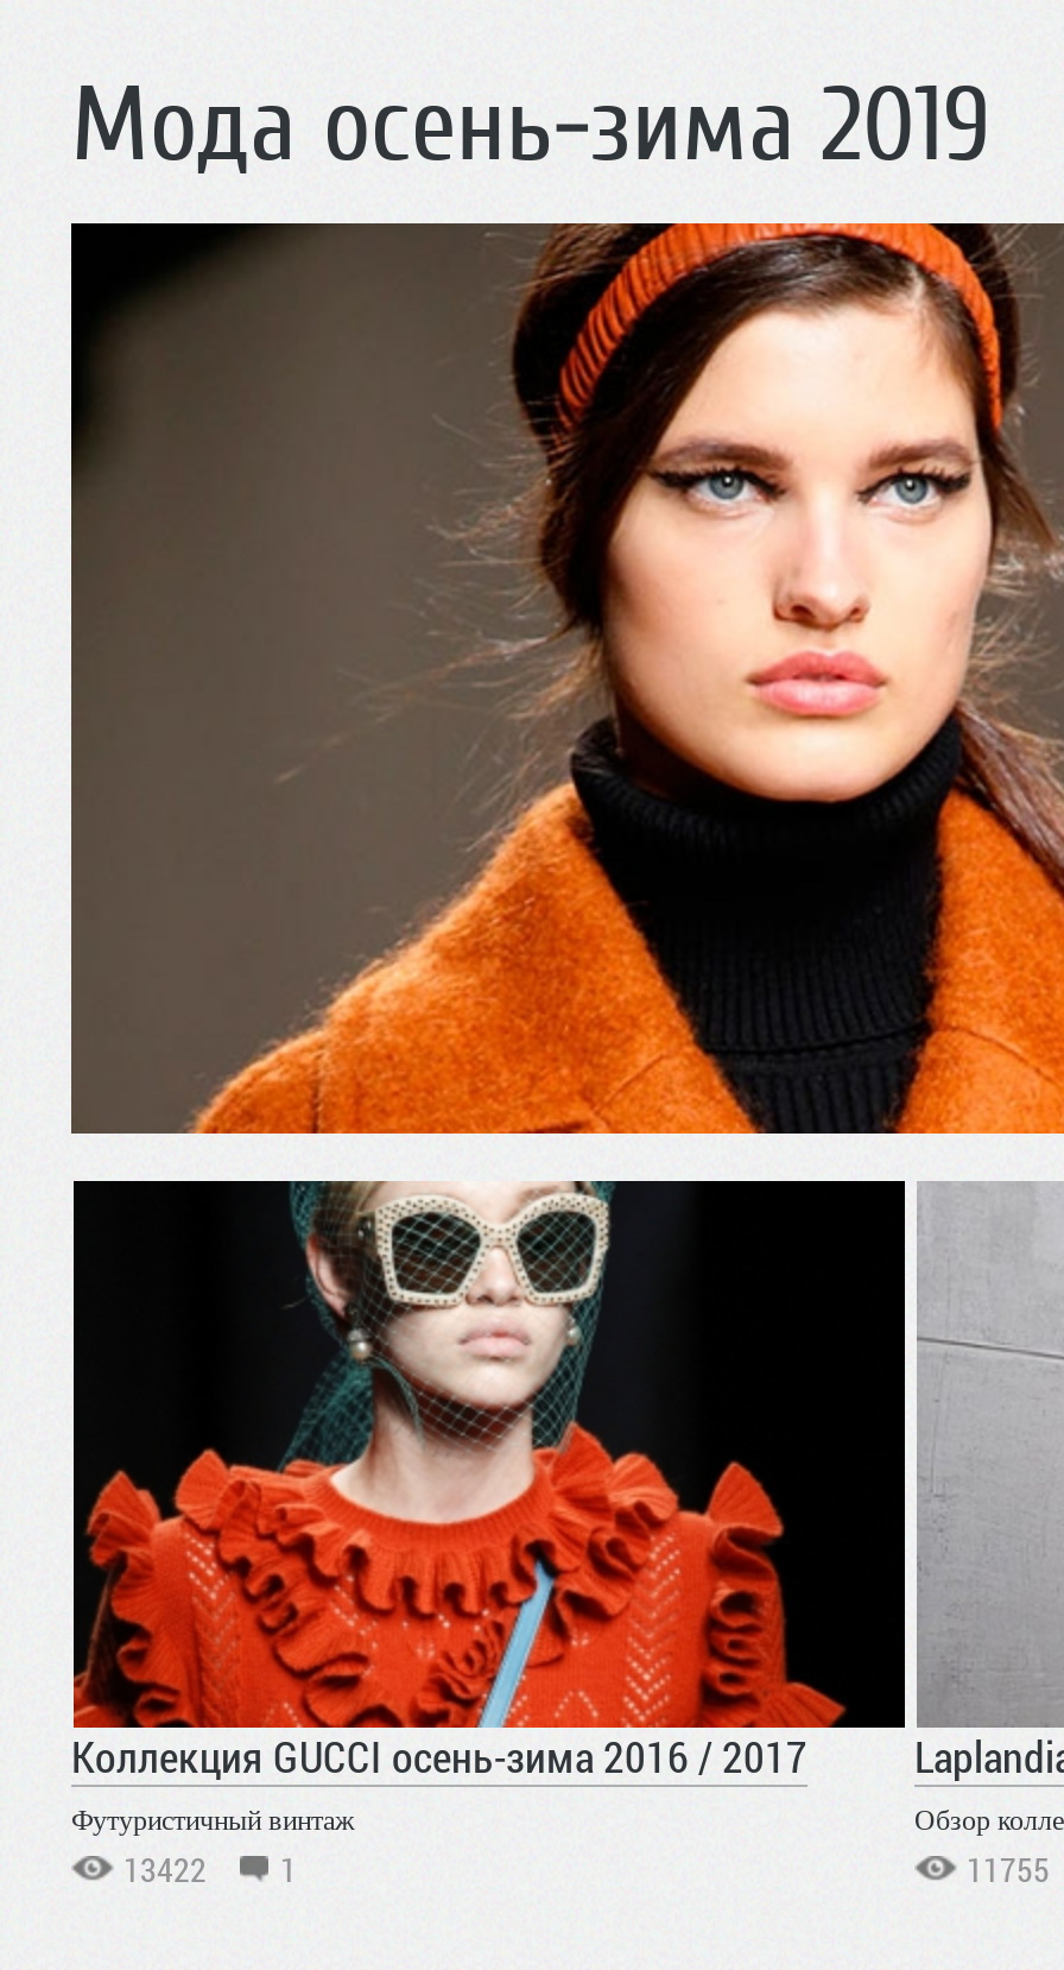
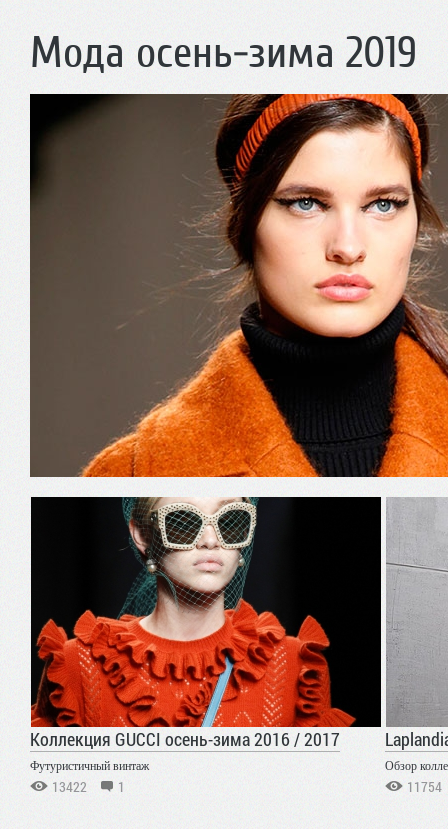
- 11755
+ 11754
